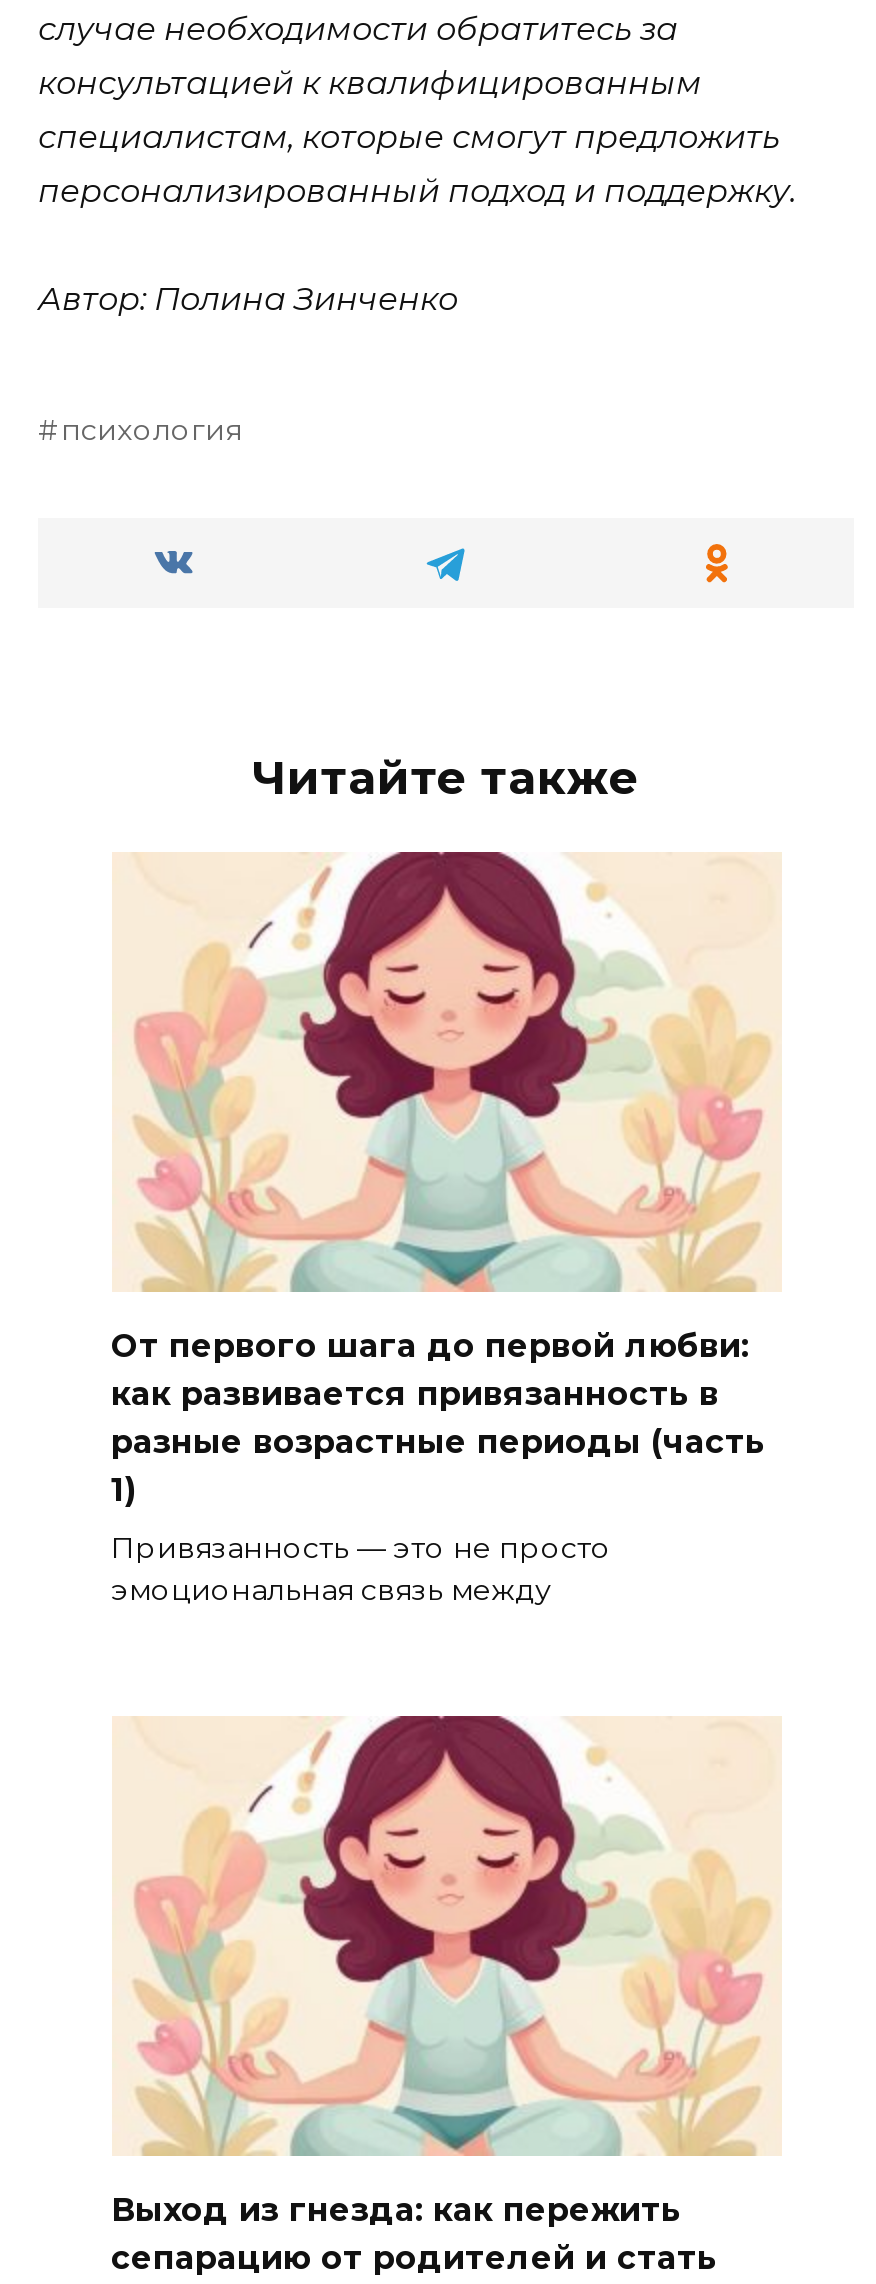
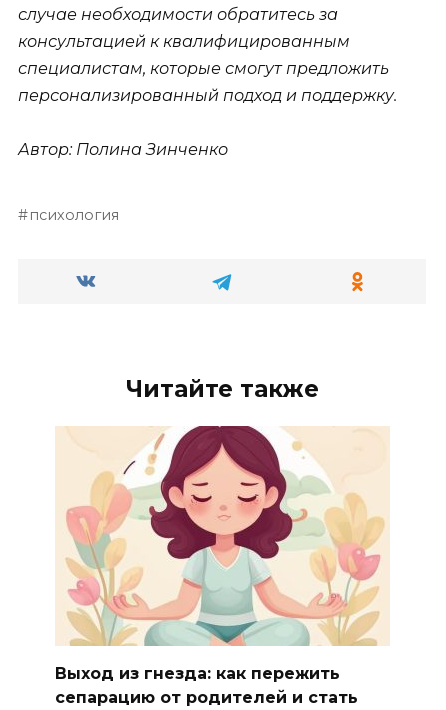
- От первого шага до первой любви:
- как развивается привязанность в
- разные возрастные периоды (часть
- 1)
- Привязанность — это не просто
- эмоциональная связь между
